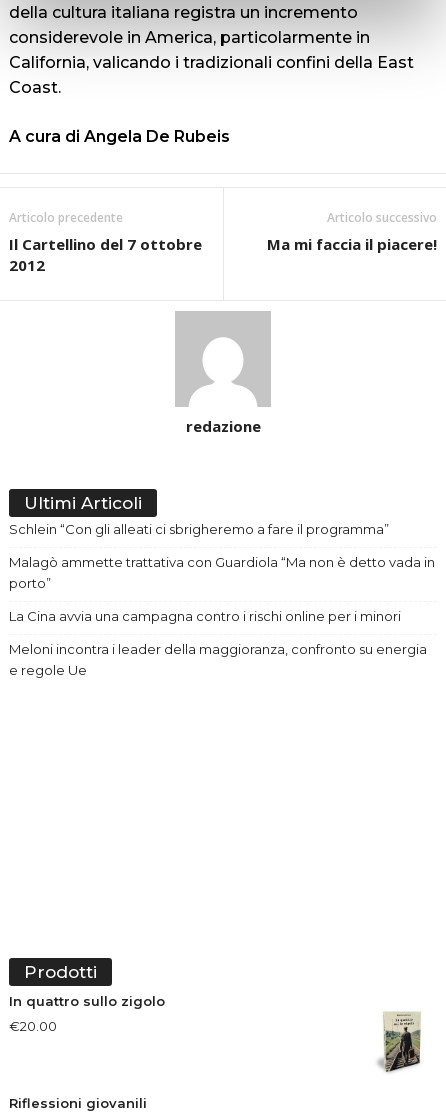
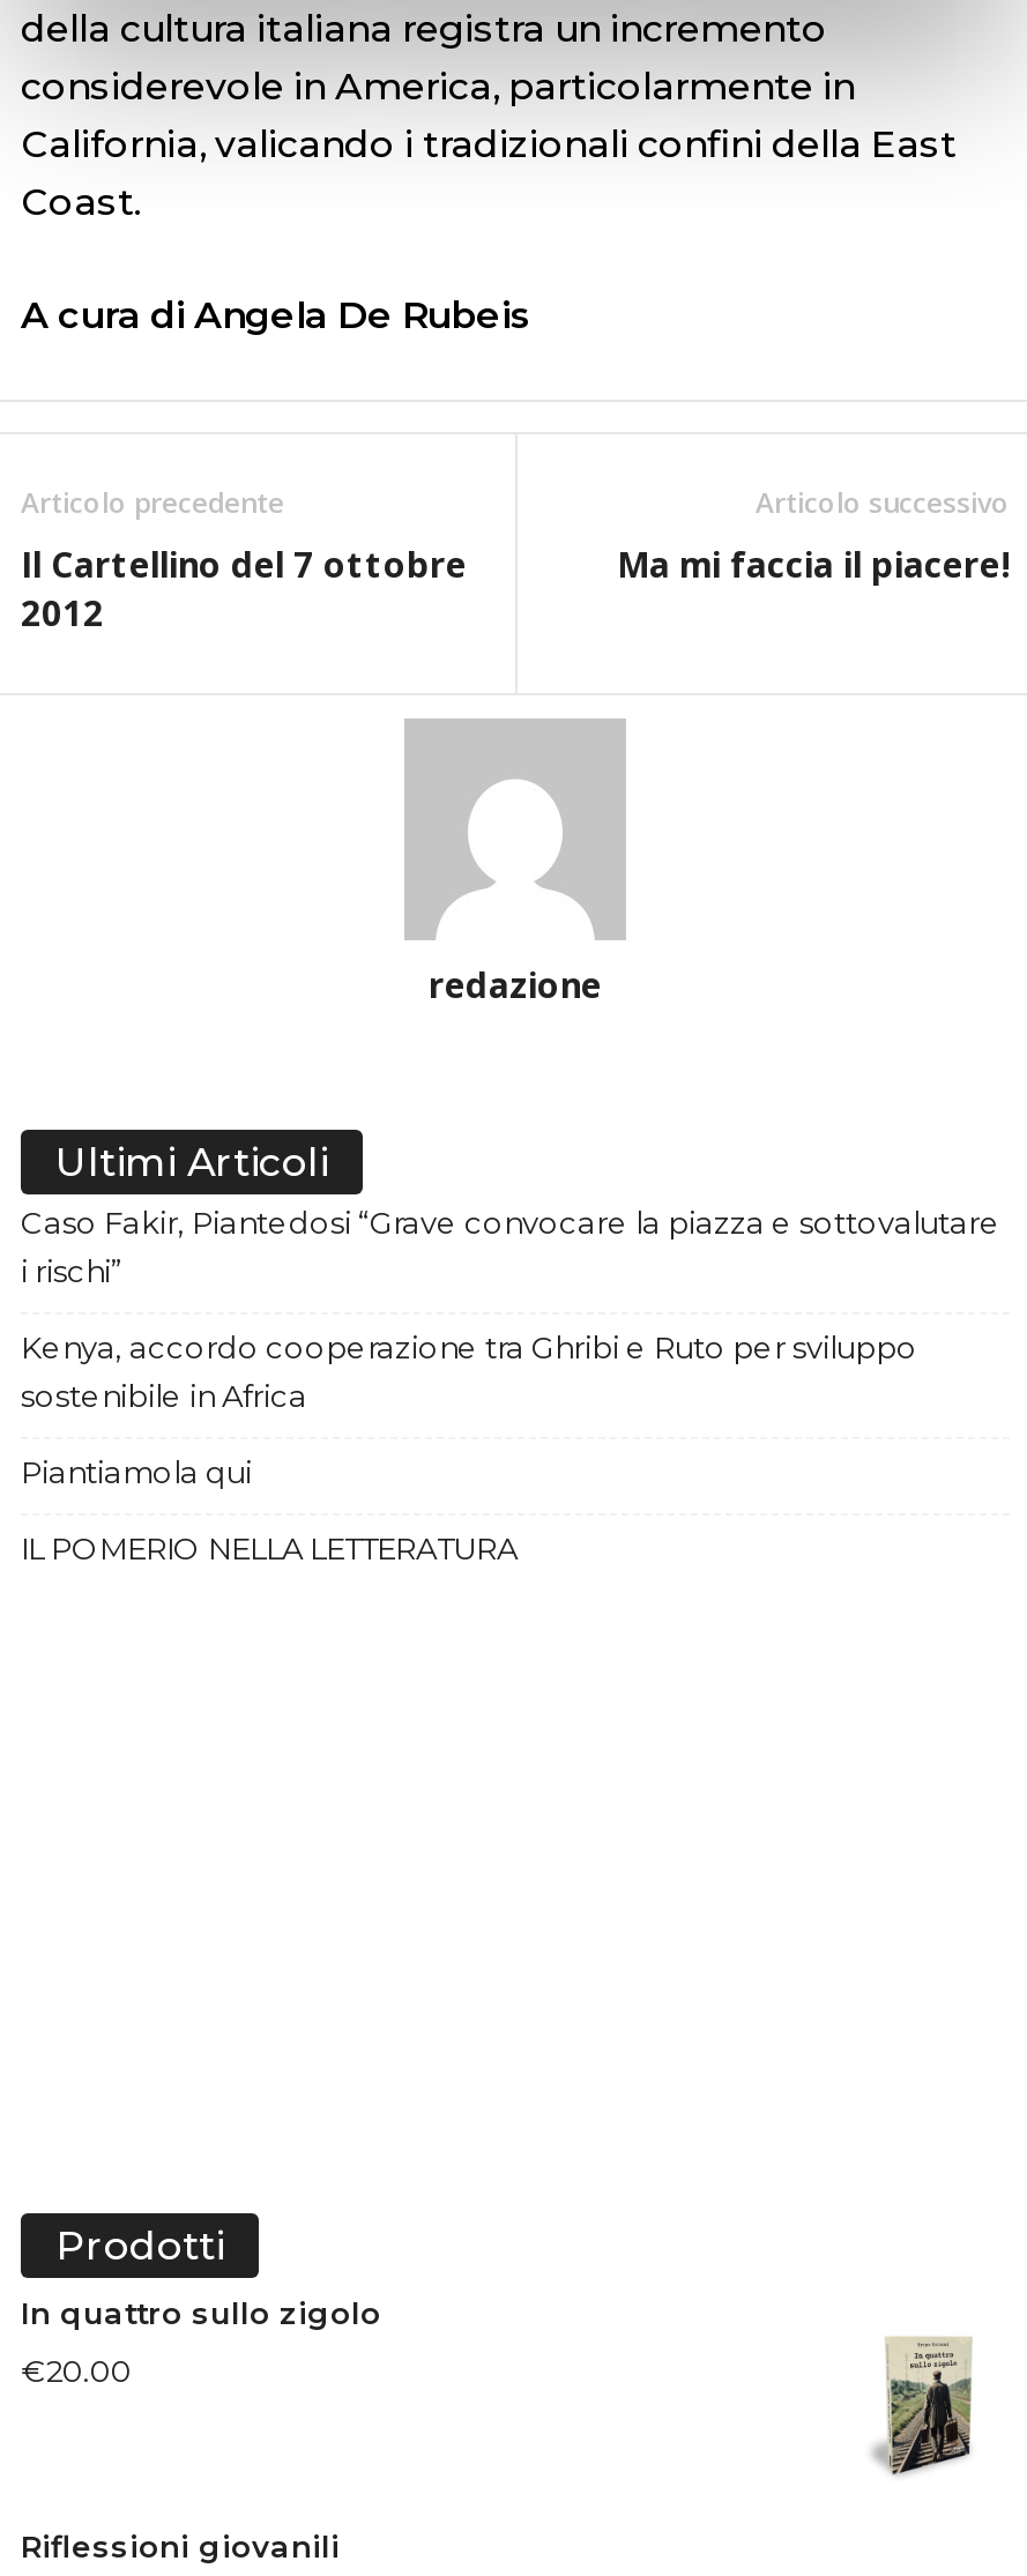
- Schlein “Con gli alleati ci sbrigheremo a fare il programma”
+ Caso Fakir, Piantedosi “Grave convocare la piazza e sottovalutare
+ i rischi”

- Malagò ammette trattativa con Guardiola “Ma non è detto vada in
- porto”
+ Kenya, accordo cooperazione tra Ghribi e Ruto per sviluppo
+ sostenibile in Africa

- La Cina avvia una campagna contro i rischi online per i minori
+ Piantiamola qui

- Meloni incontra i leader della maggioranza, confronto su energia
- e regole Ue
+ IL POMERIO NELLA LETTERATURA
